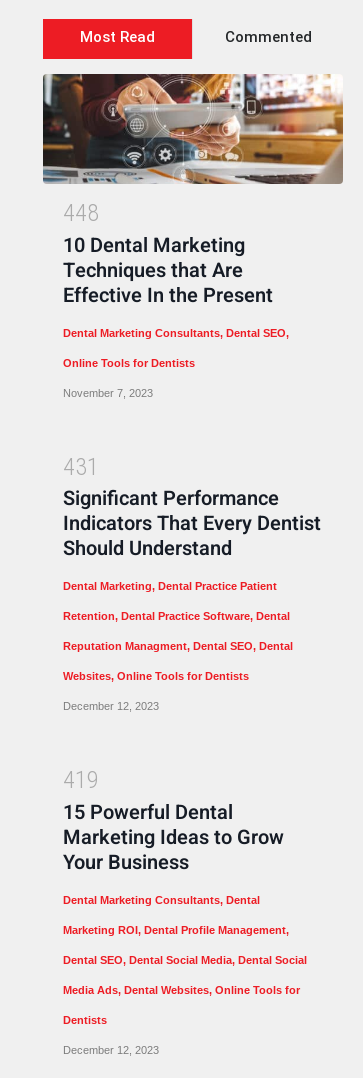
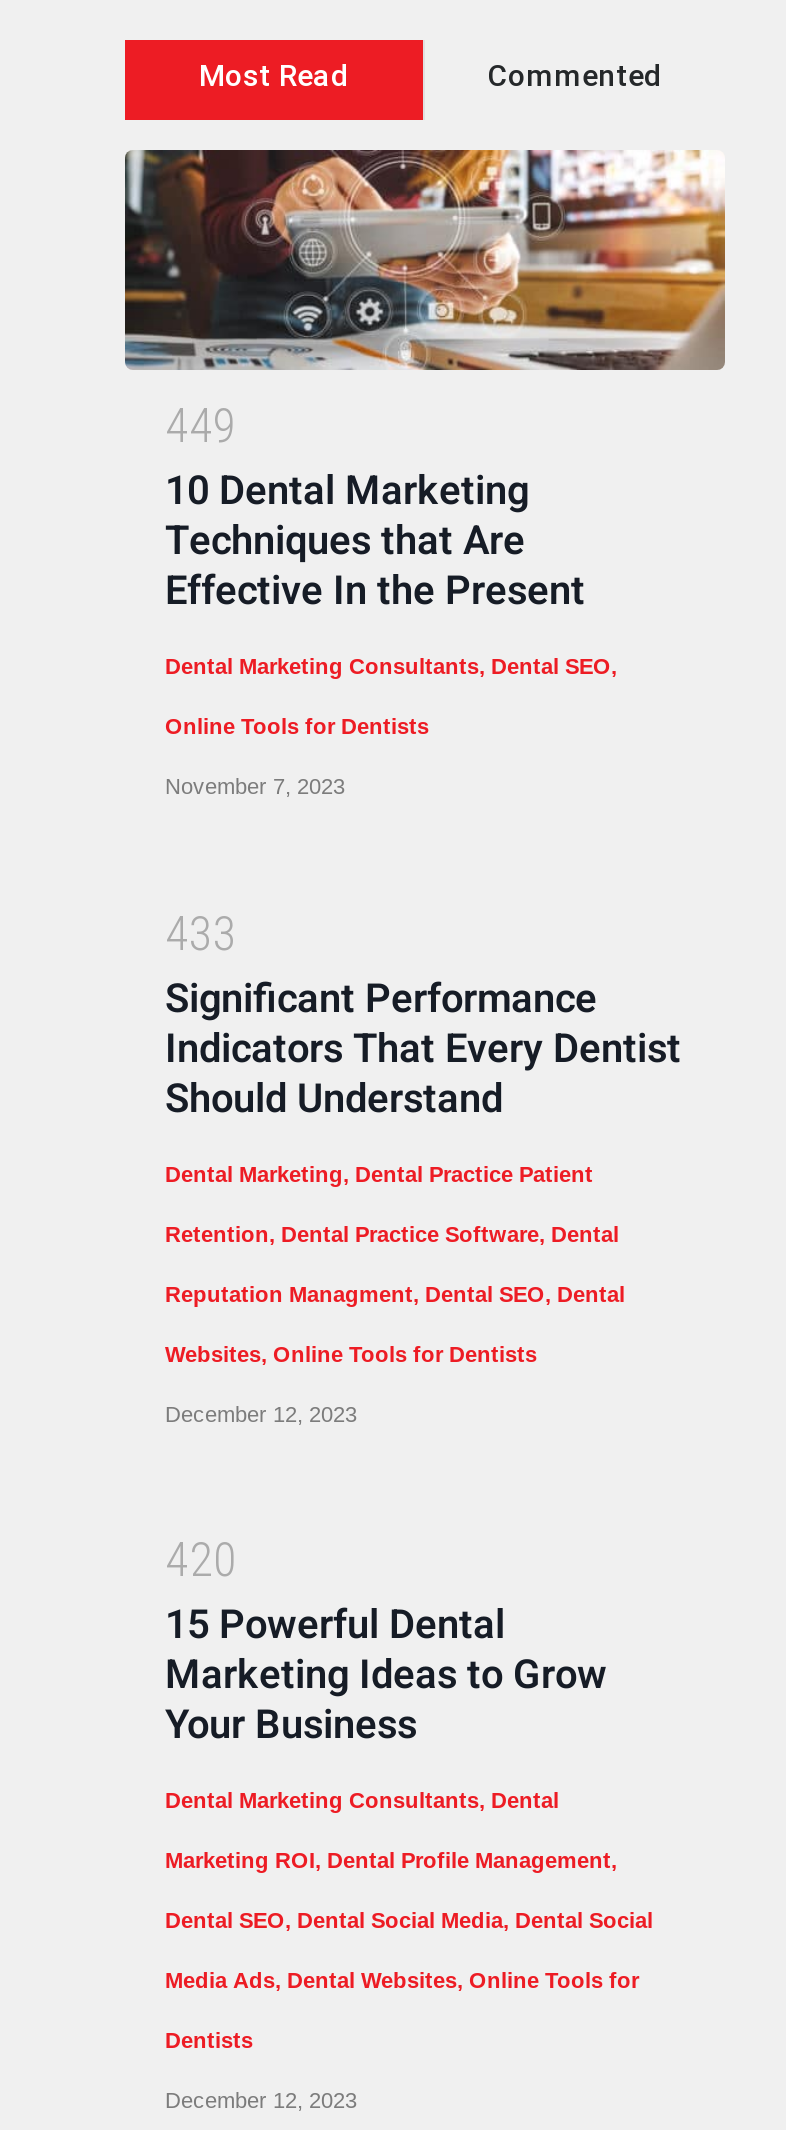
- 448
+ 449

- 431
+ 433

- 419
+ 420
